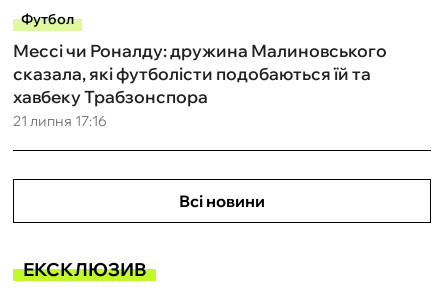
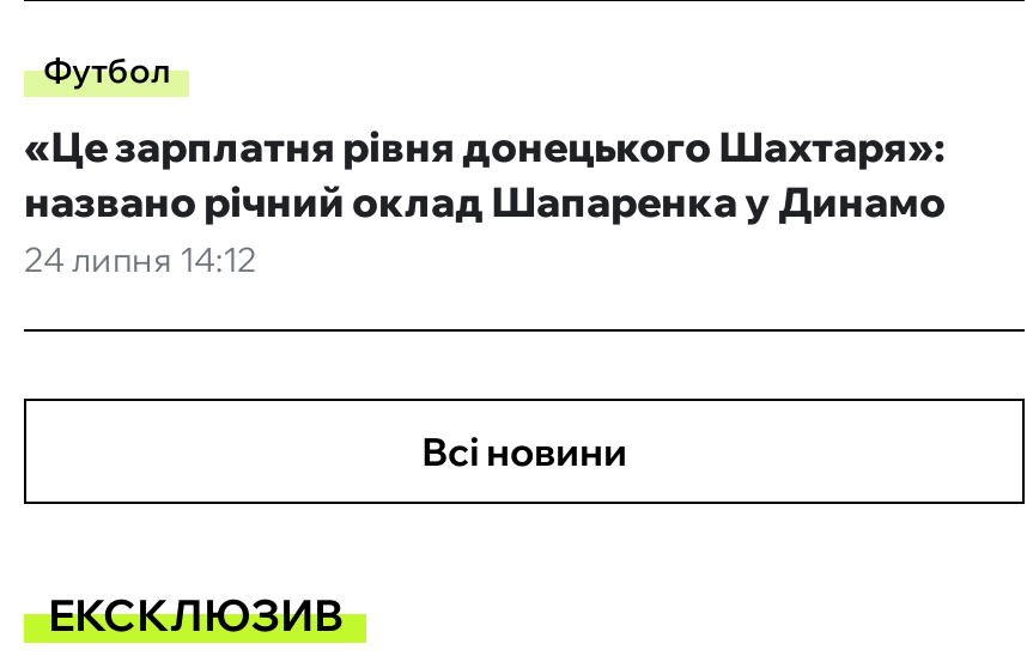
- Мессі чи Роналду: дружина Малиновського
- сказала, які футболісти подобаються їй та
- хавбеку Трабзонспора
+ «Це зарплатня рівня донецького Шахтаря»:
+ названо річний оклад Шапаренка у Динамо

- 21 липня 17:16
+ 24 липня 14:12
